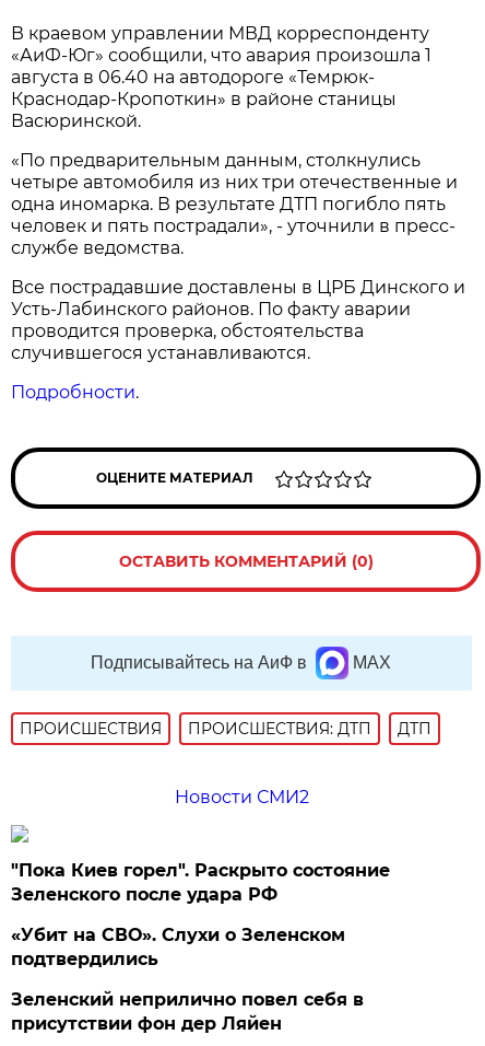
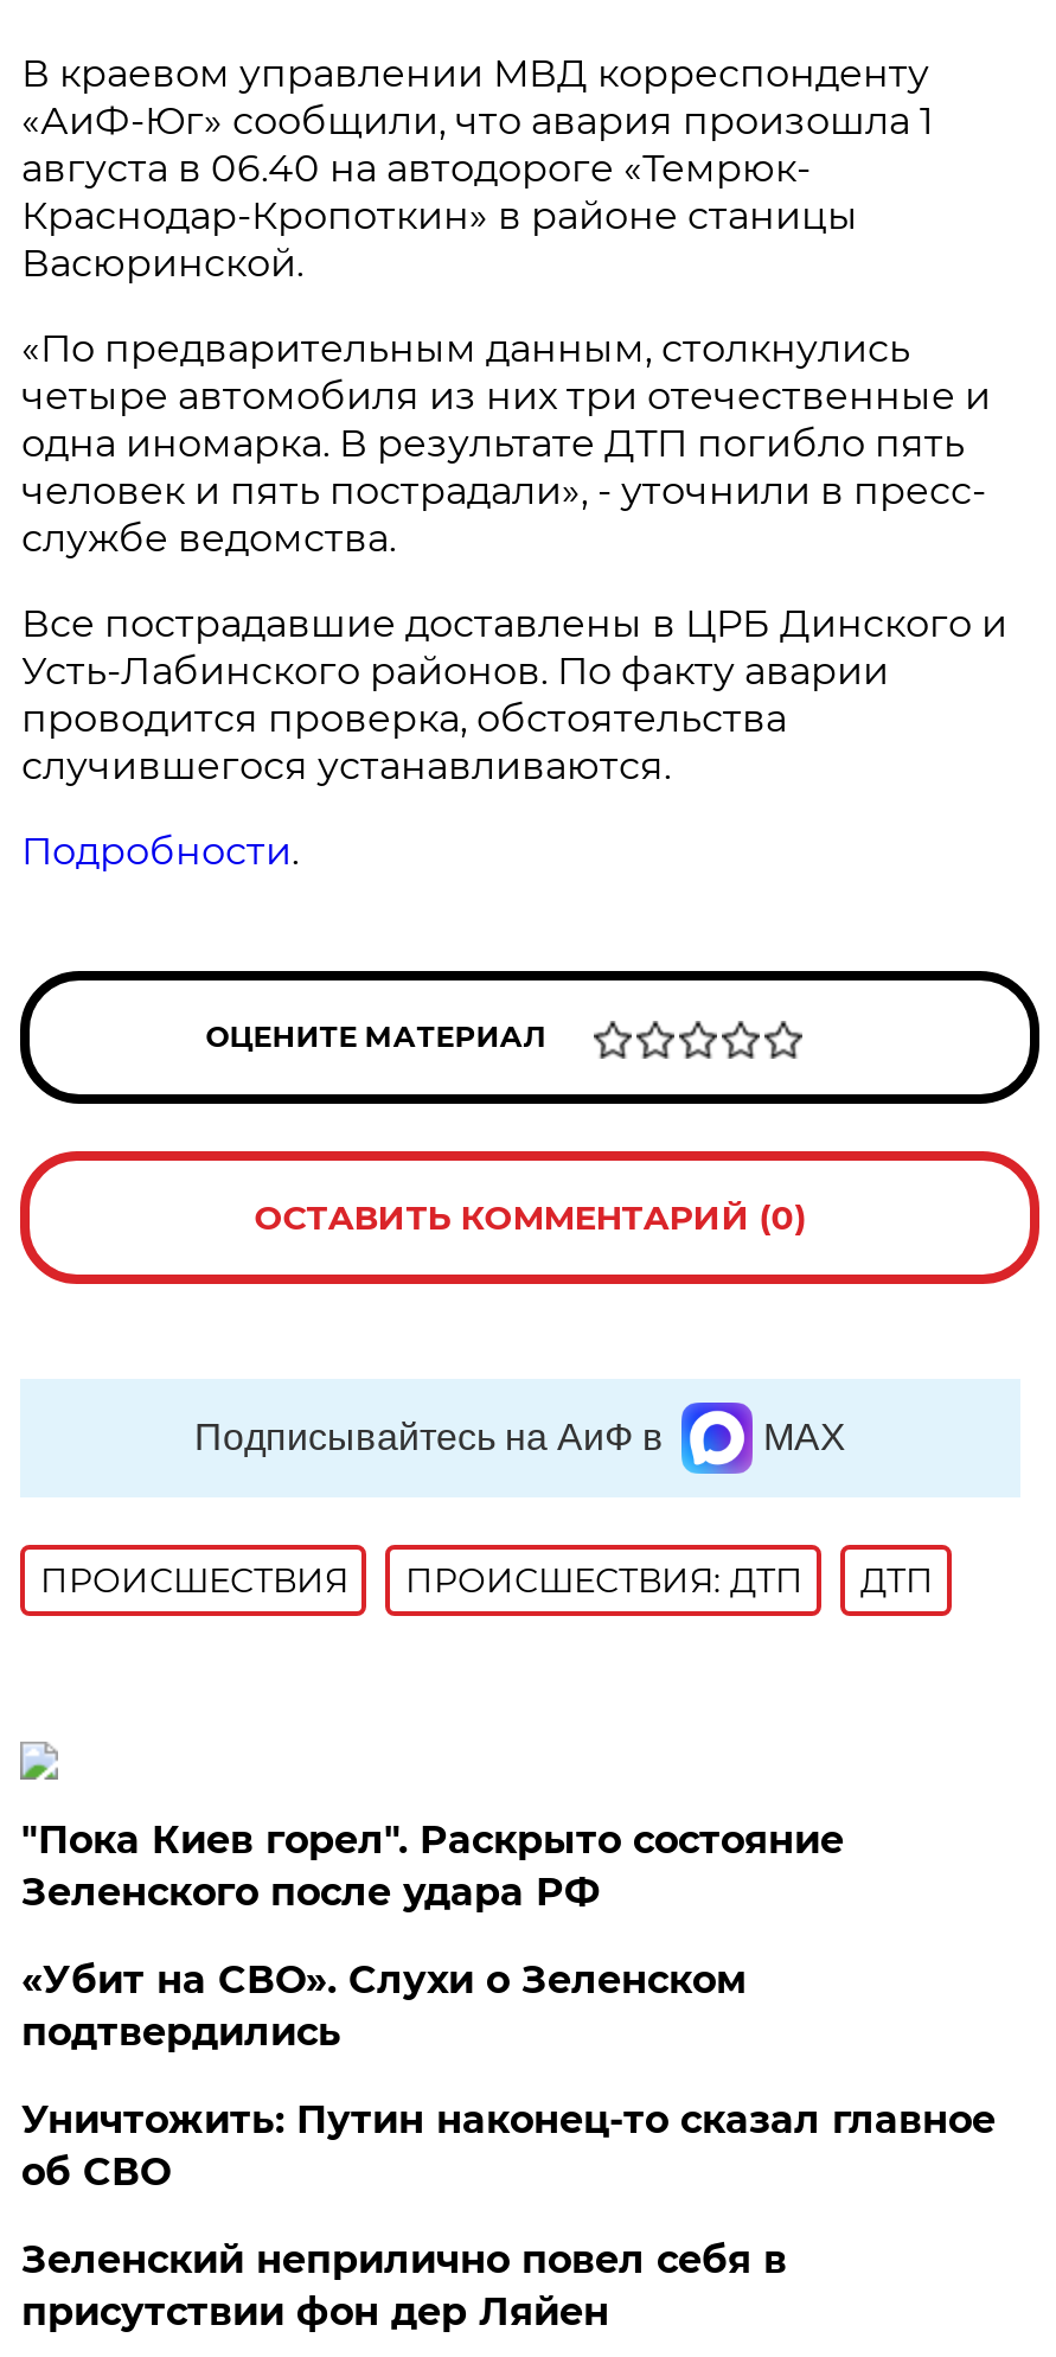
- Новости СМИ2

moved up: "Пока Киев горел". Раскрыто состояние | Зеленского после удара РФ | «Убит на СВО». Слухи о Зеленском | подтвердились

+ Уничтожить: Путин наконец-то сказал главное
+ об СВО
